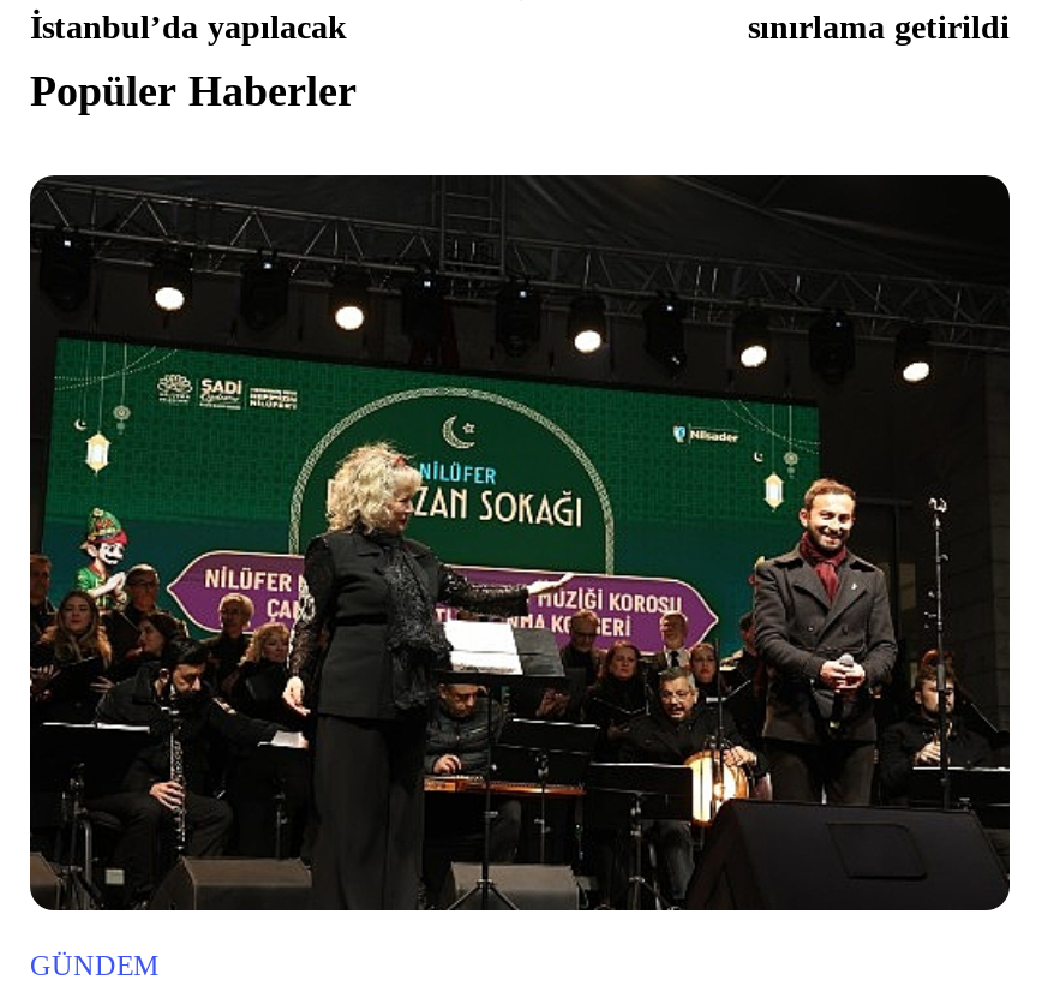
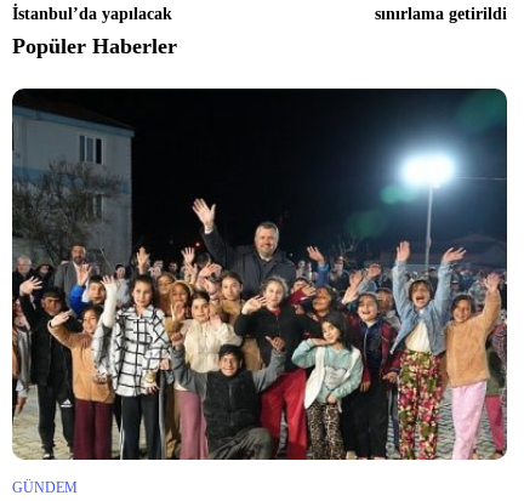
- [image]
+ [image]
